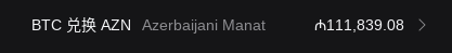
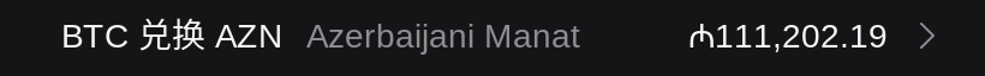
- ₼111,839.08
+ ₼111,202.19
